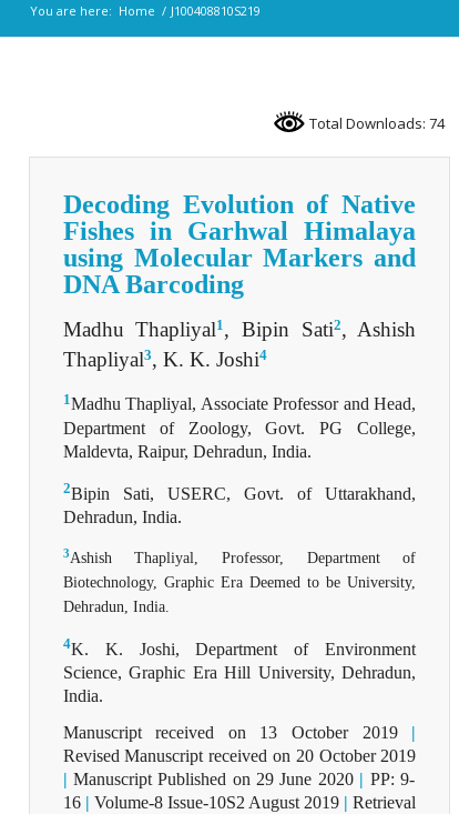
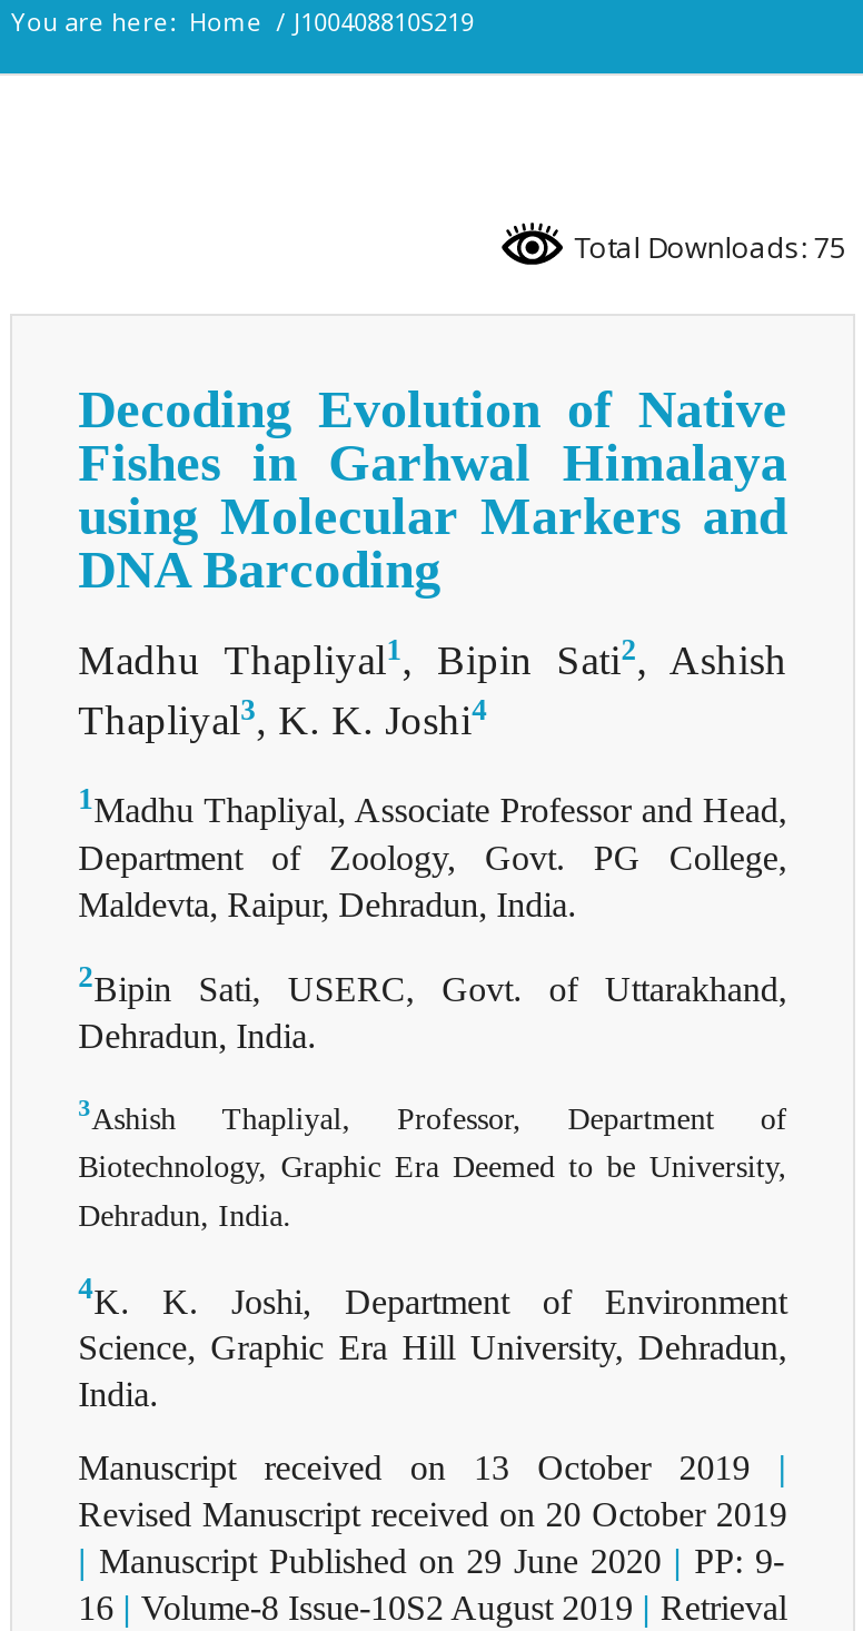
- Total Downloads: 74
+ Total Downloads: 75
